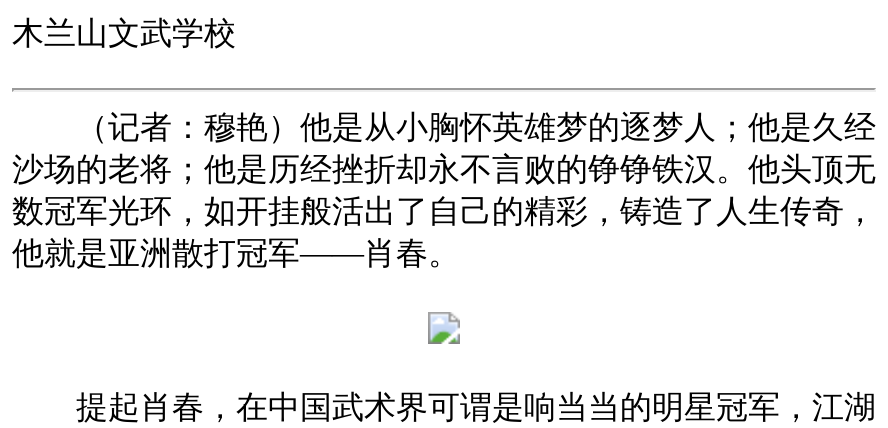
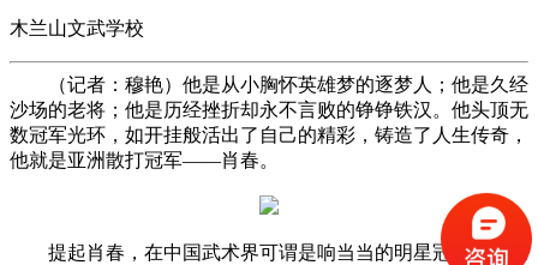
+ [image]
